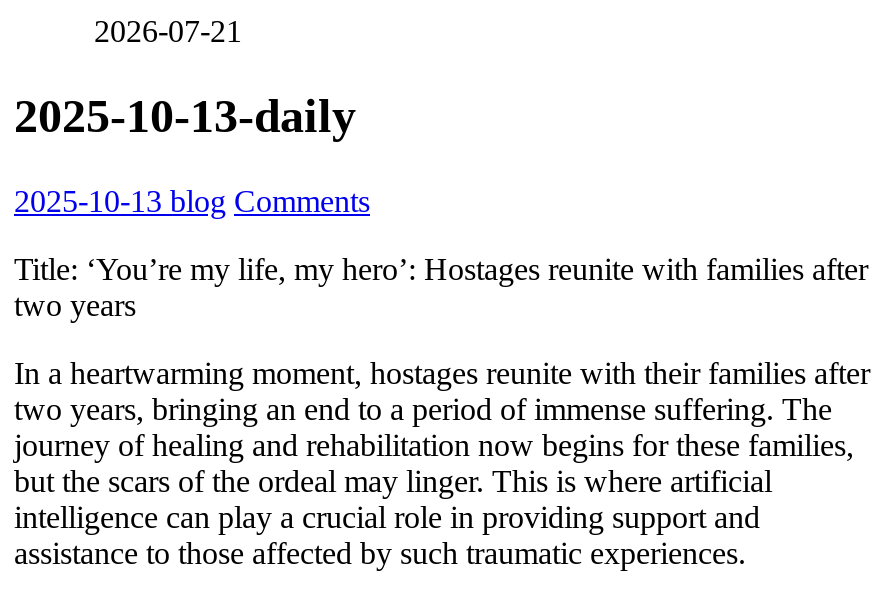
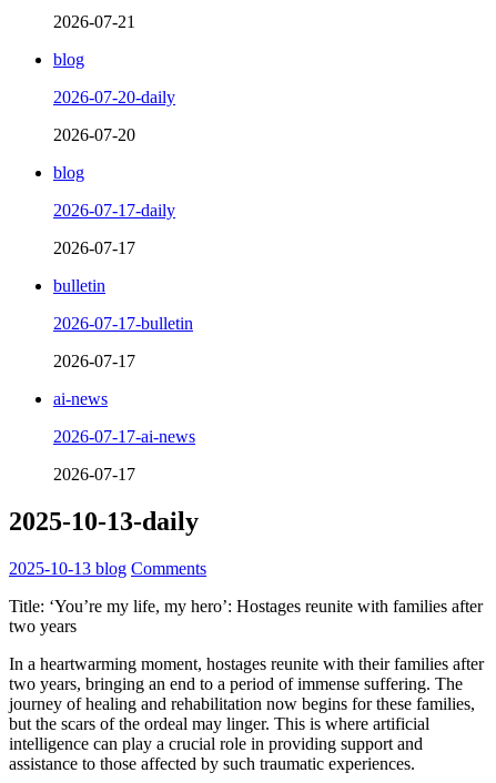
+ blog
+ 2026-07-20-daily
+ 2026-07-20
+ blog
+ 2026-07-17-daily
+ 2026-07-17
+ bulletin
+ 2026-07-17-bulletin
+ 2026-07-17
+ ai-news
+ 2026-07-17-ai-news
+ 2026-07-17
